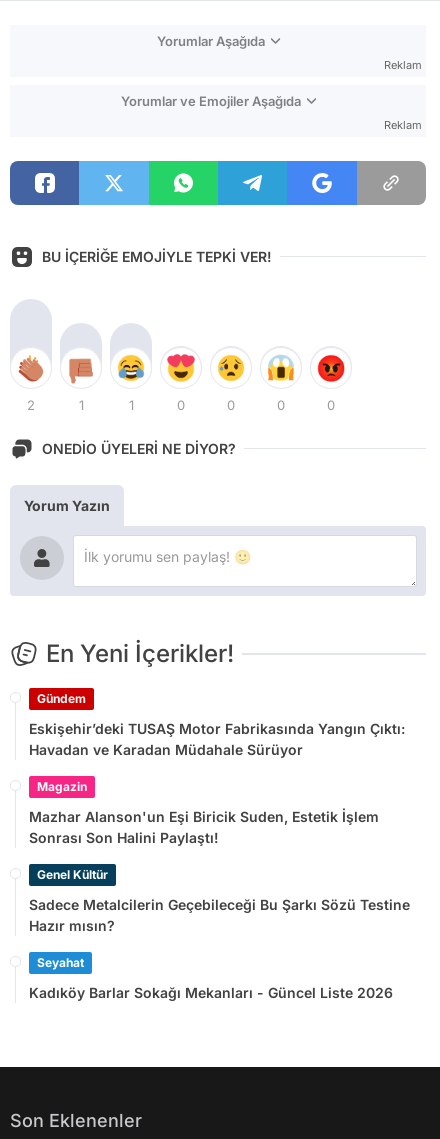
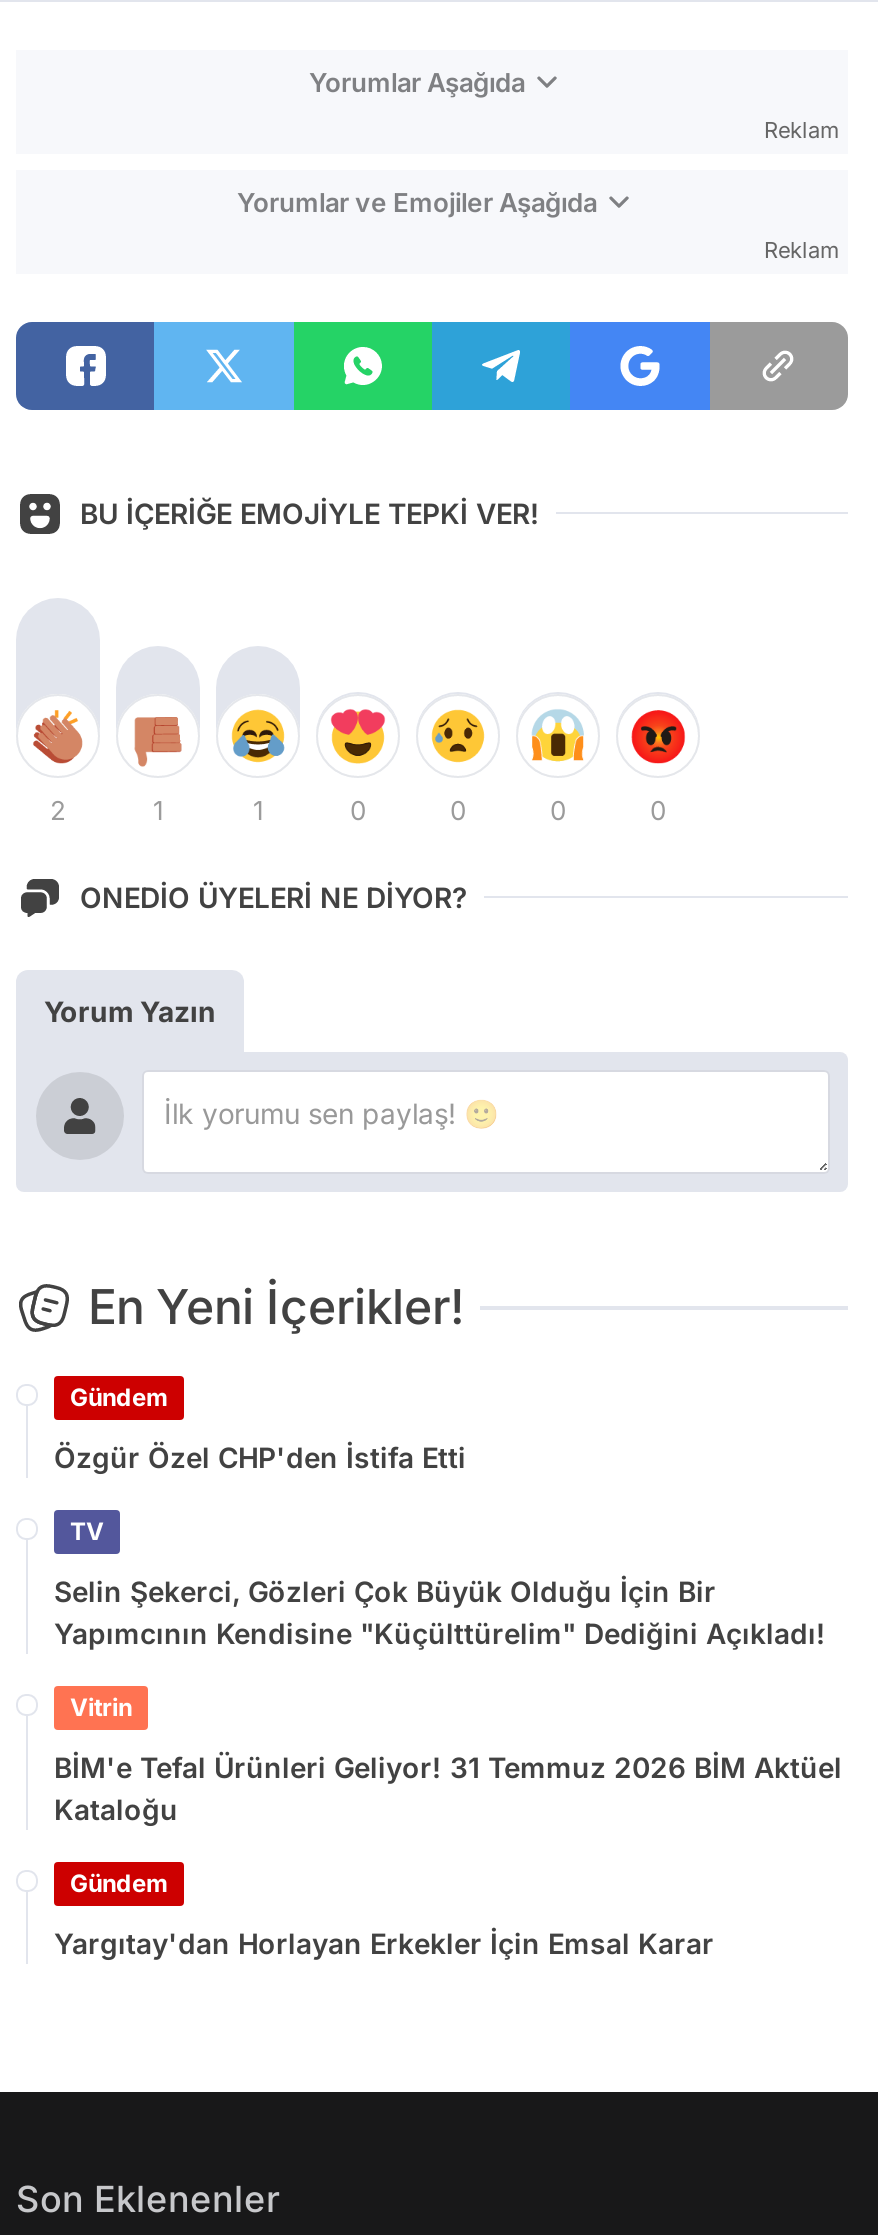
- Eskişehir’deki TUSAŞ Motor Fabrikasında Yangın Çıktı:
- Havadan ve Karadan Müdahale Sürüyor
+ Özgür Özel CHP'den İstifa Etti

- Magazin
+ TV

- Mazhar Alanson'un Eşi Biricik Suden, Estetik İşlem
- Sonrası Son Halini Paylaştı!
+ Selin Şekerci, Gözleri Çok Büyük Olduğu İçin Bir
+ Yapımcının Kendisine "Küçülttürelim" Dediğini Açıkladı!

- Genel Kültür
+ Vitrin

- Sadece Metalcilerin Geçebileceği Bu Şarkı Sözü Testine
- Hazır mısın?
+ BİM'e Tefal Ürünleri Geliyor! 31 Temmuz 2026 BİM Aktüel
+ Kataloğu

- Seyahat
+ Gündem

- Kadıköy Barlar Sokağı Mekanları - Güncel Liste 2026
+ Yargıtay'dan Horlayan Erkekler İçin Emsal Karar
